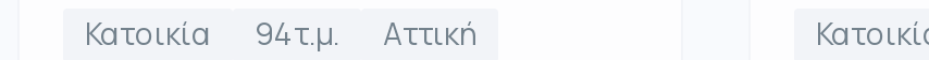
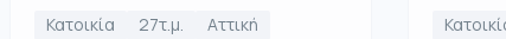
- Κατοικία 94τ.μ. Αττική
+ Κατοικία 27τ.μ. Αττική
